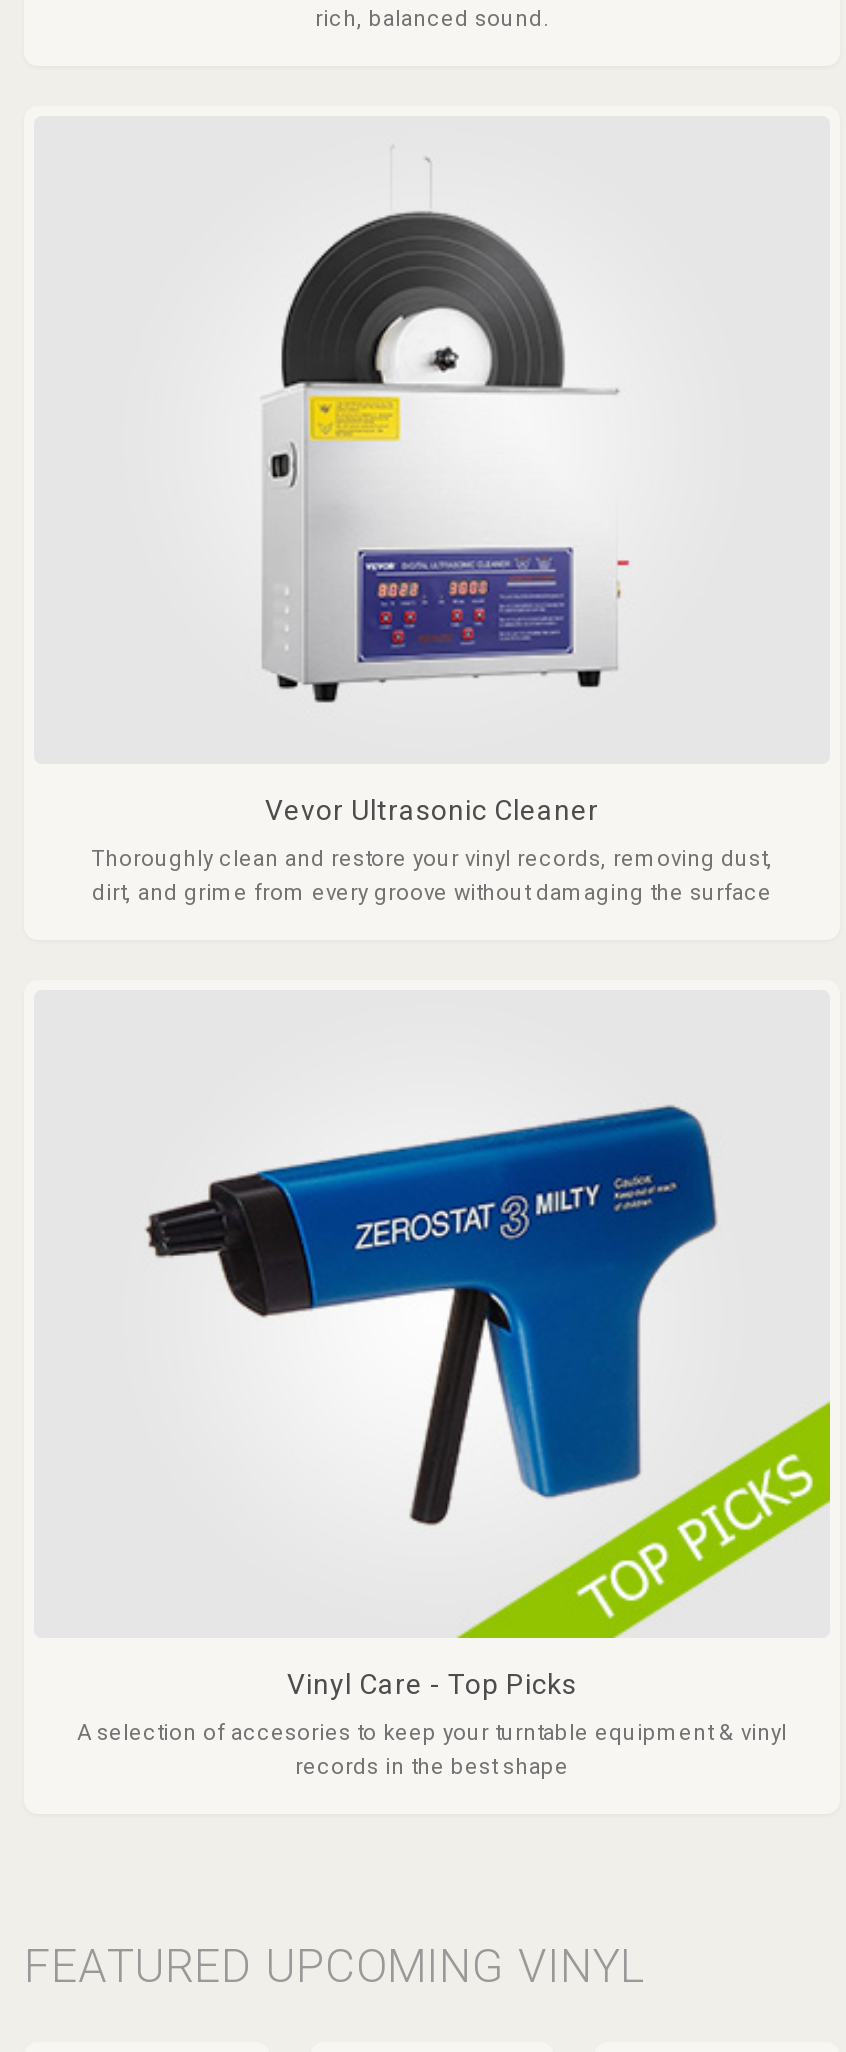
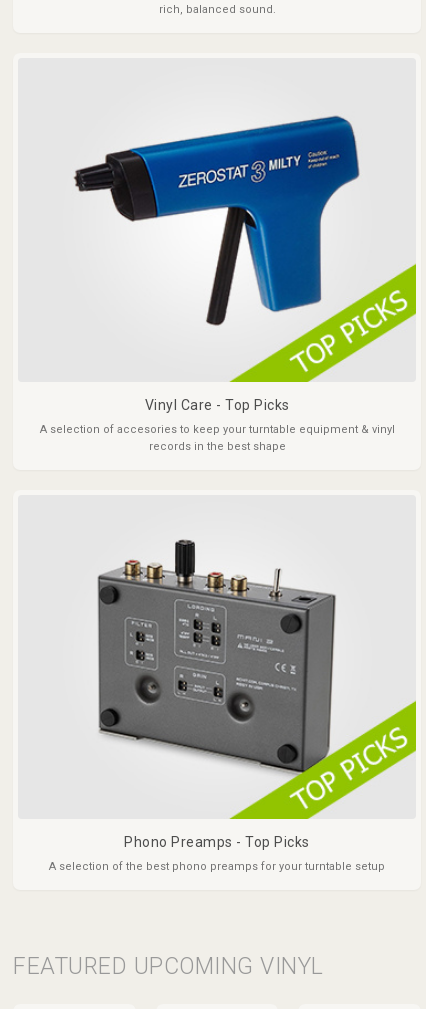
- [image]

- Vevor Ultrasonic Cleaner
- Thoroughly clean and restore your vinyl records, removing dust,
- dirt, and grime from every groove without damaging the surface

moved up: [image]

moved up: [image] | Vinyl Care - Top Picks | A selection of accesories to keep your turntable equipment & vinyl | records in the best shape

+ [image]
+ Phono Preamps - Top Picks
+ A selection of the best phono preamps for your turntable setup
